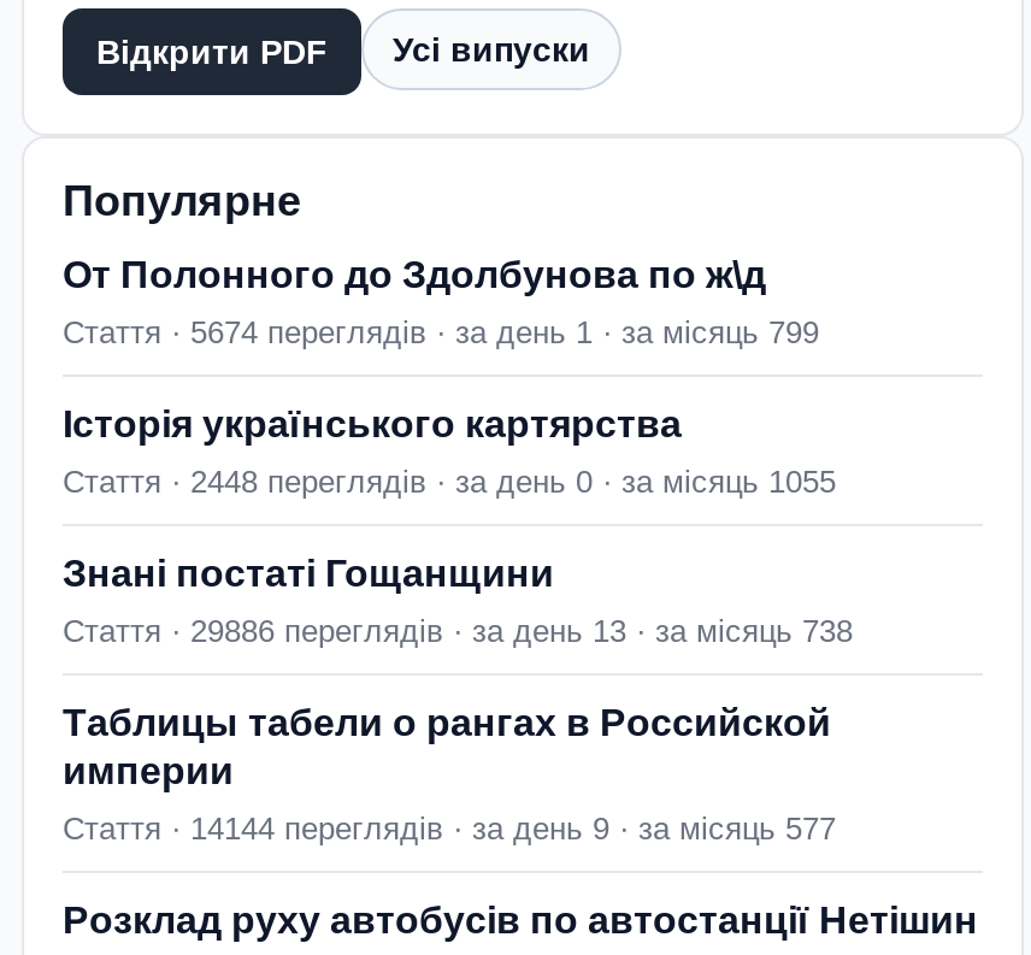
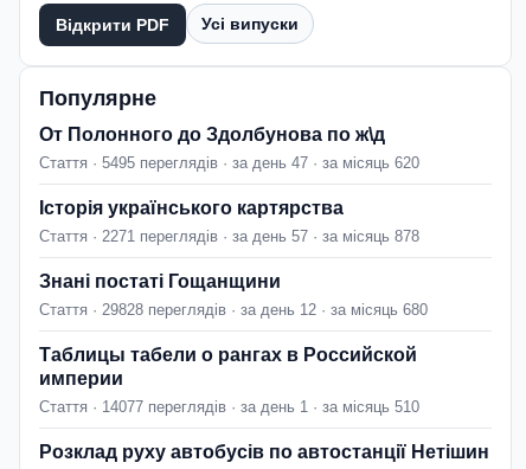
- Стаття · 5674 переглядів · за день 1 · за місяць 799
+ Стаття · 5495 переглядів · за день 47 · за місяць 620

- Стаття · 2448 переглядів · за день 0 · за місяць 1055
+ Стаття · 2271 переглядів · за день 57 · за місяць 878

- Стаття · 29886 переглядів · за день 13 · за місяць 738
+ Стаття · 29828 переглядів · за день 12 · за місяць 680

- Стаття · 14144 переглядів · за день 9 · за місяць 577
+ Стаття · 14077 переглядів · за день 1 · за місяць 510
